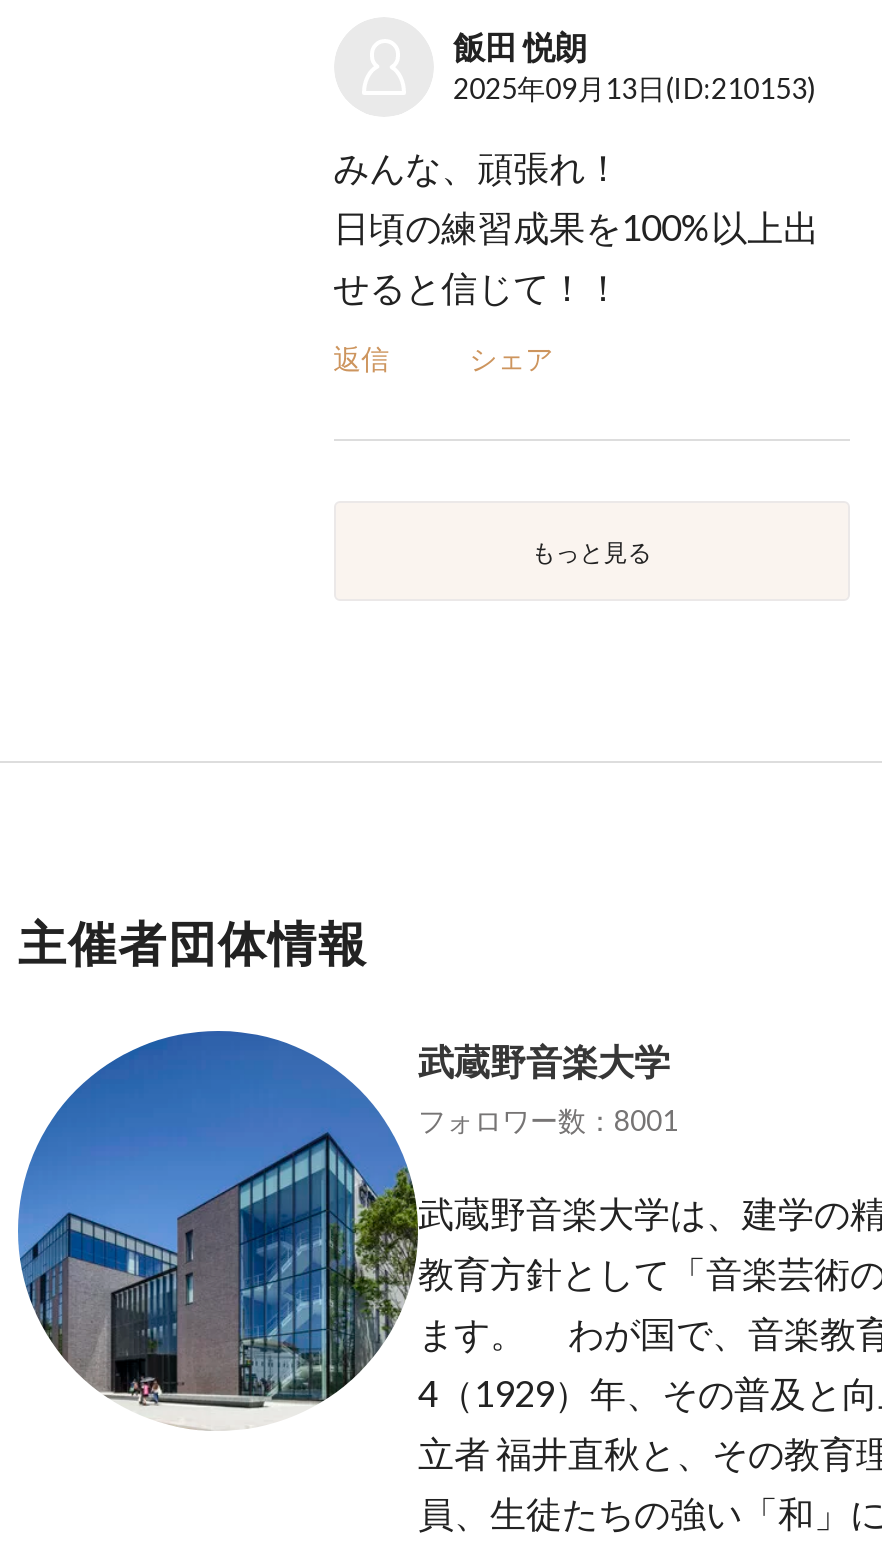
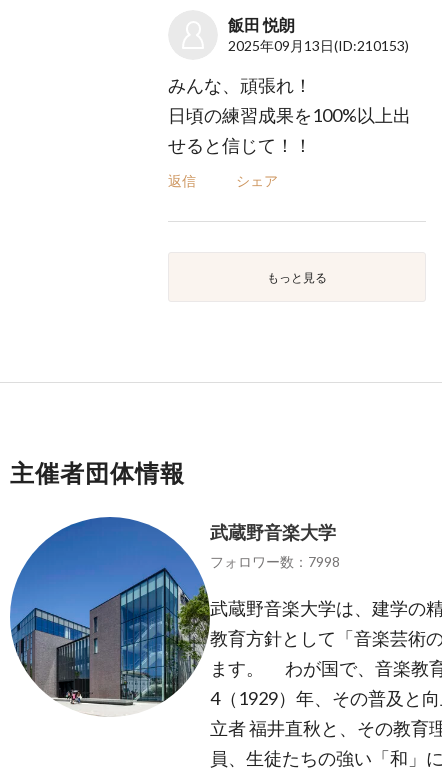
- フォロワー数：8001
+ フォロワー数：7998
